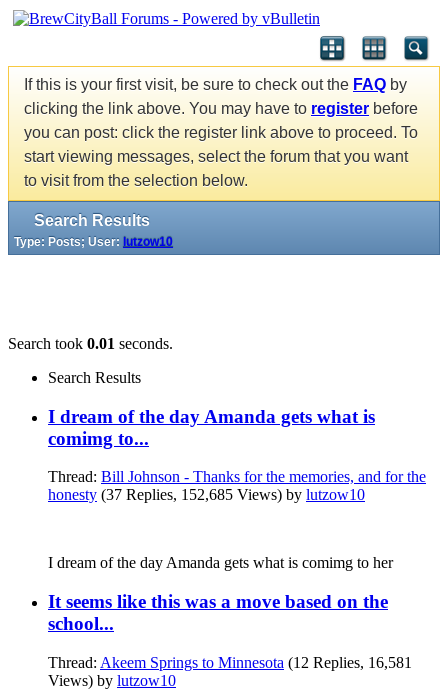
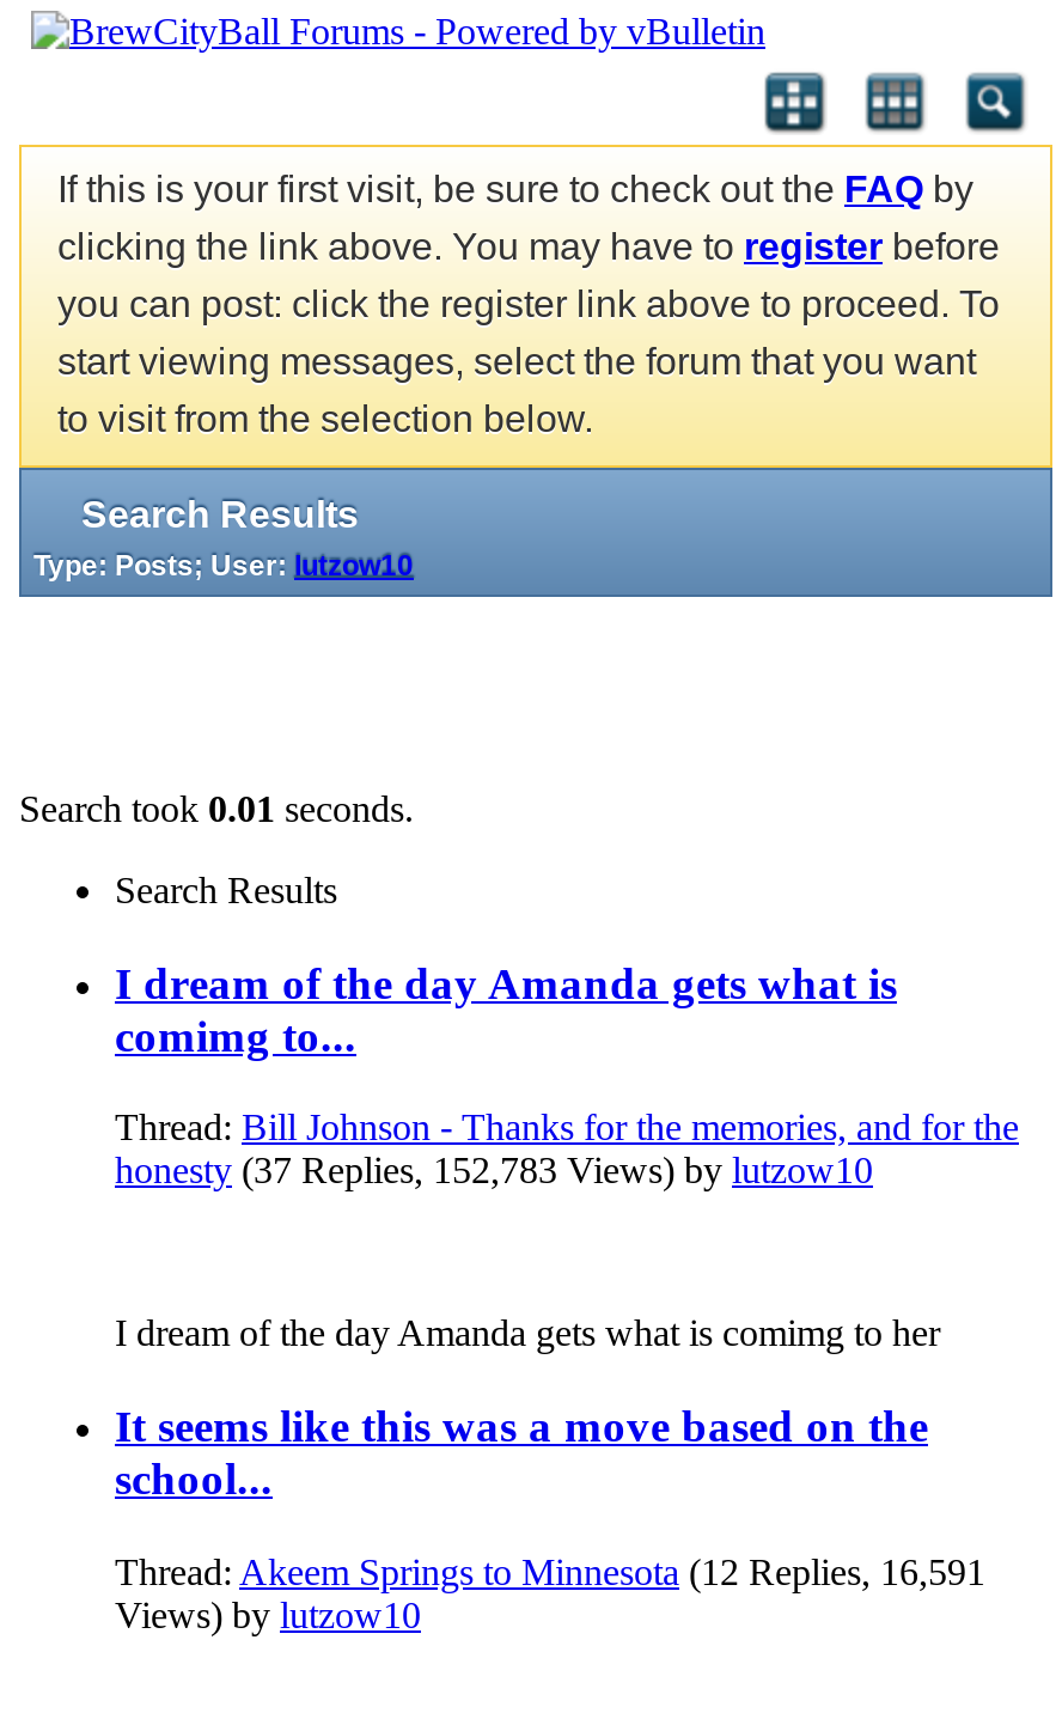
- honesty (37 Replies, 152,685 Views) by lutzow10
+ honesty (37 Replies, 152,783 Views) by lutzow10

- Thread: Akeem Springs to Minnesota (12 Replies, 16,581
+ Thread: Akeem Springs to Minnesota (12 Replies, 16,591
